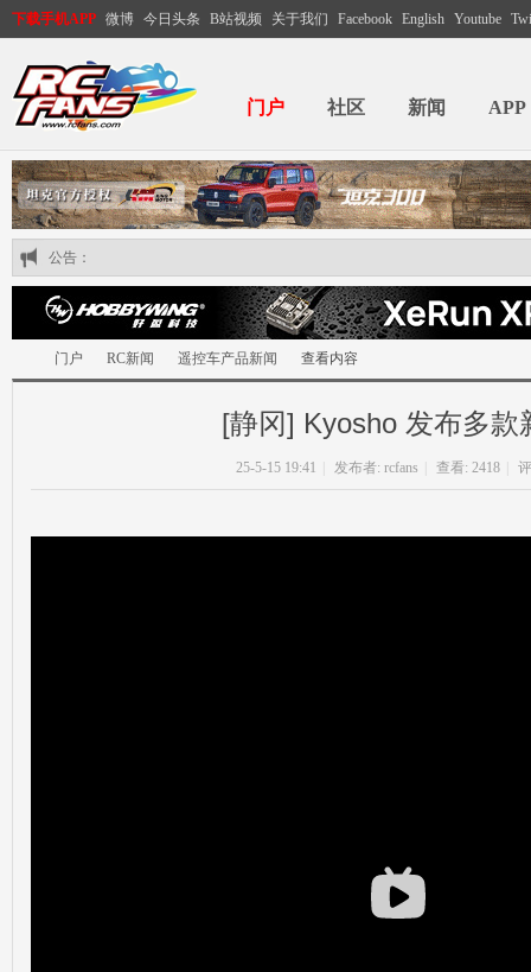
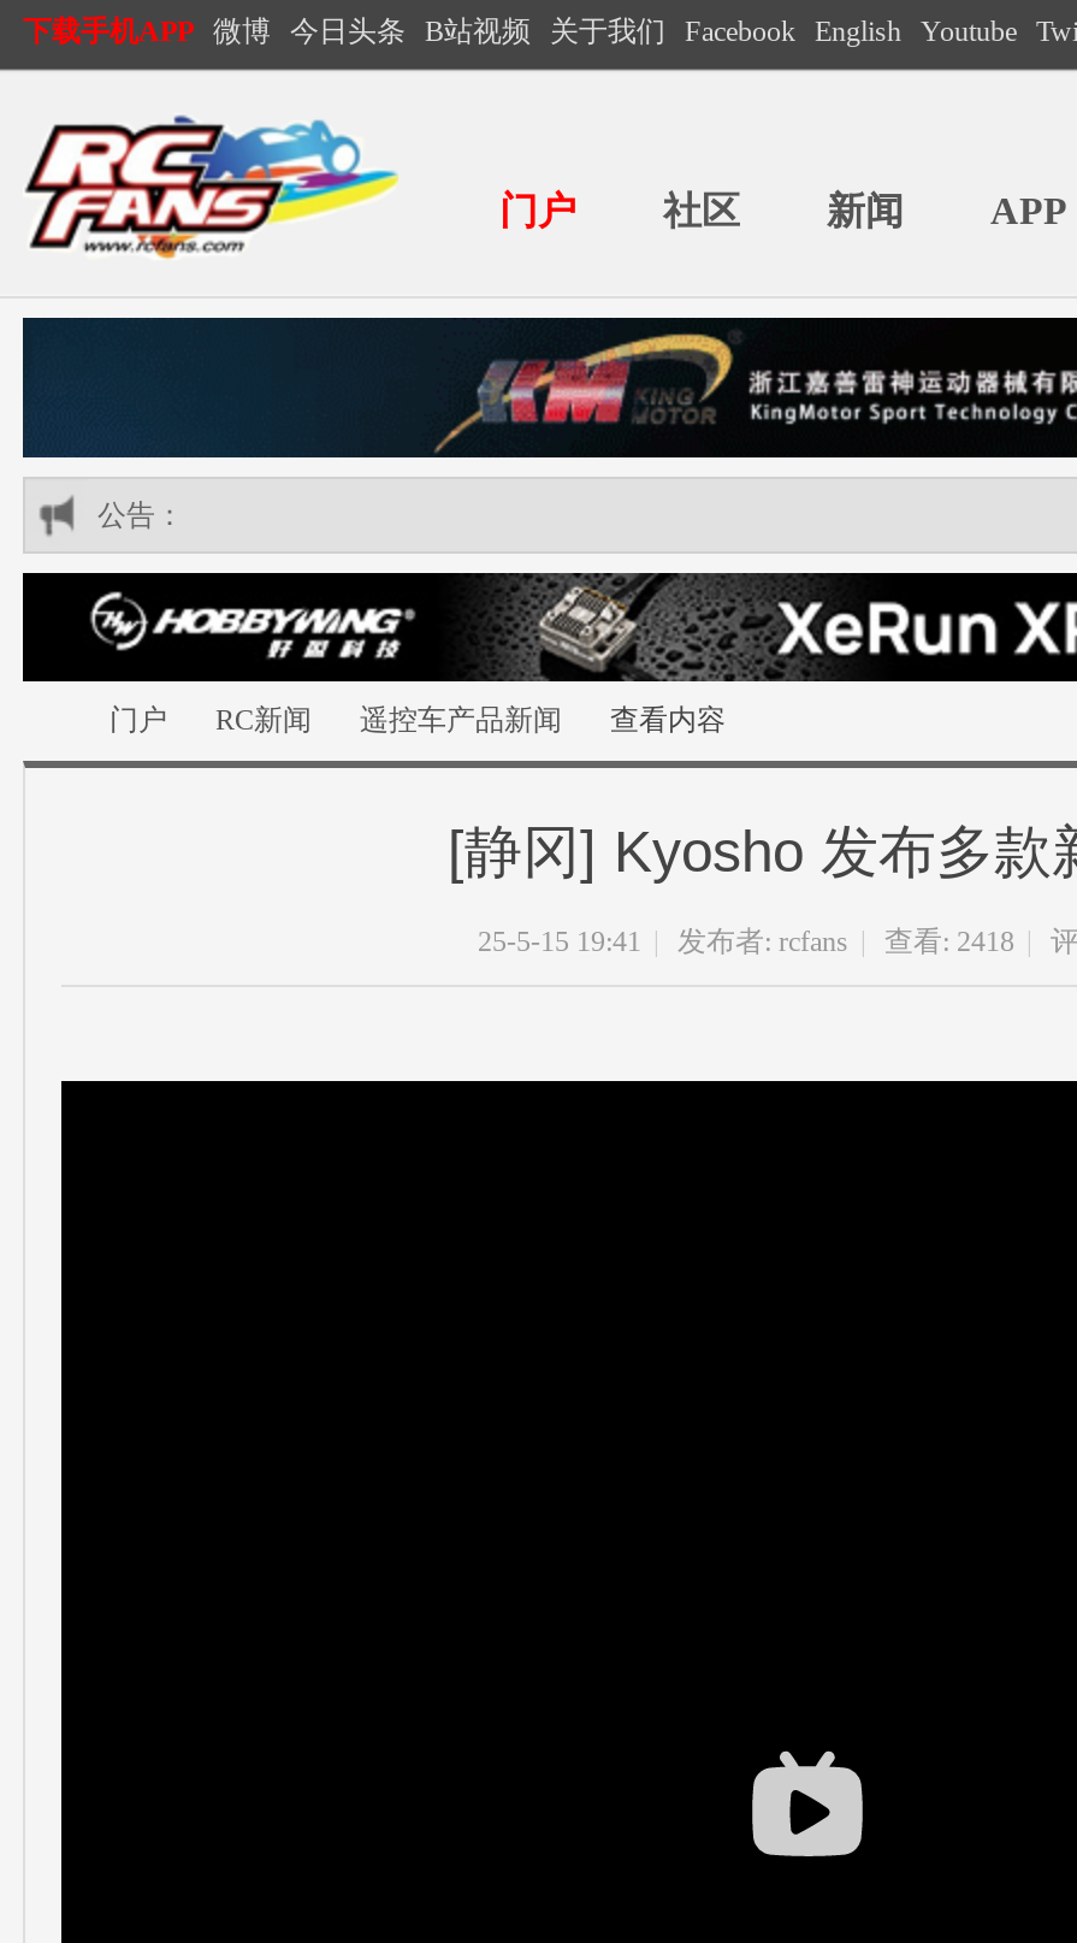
- [image]
+ [image]
